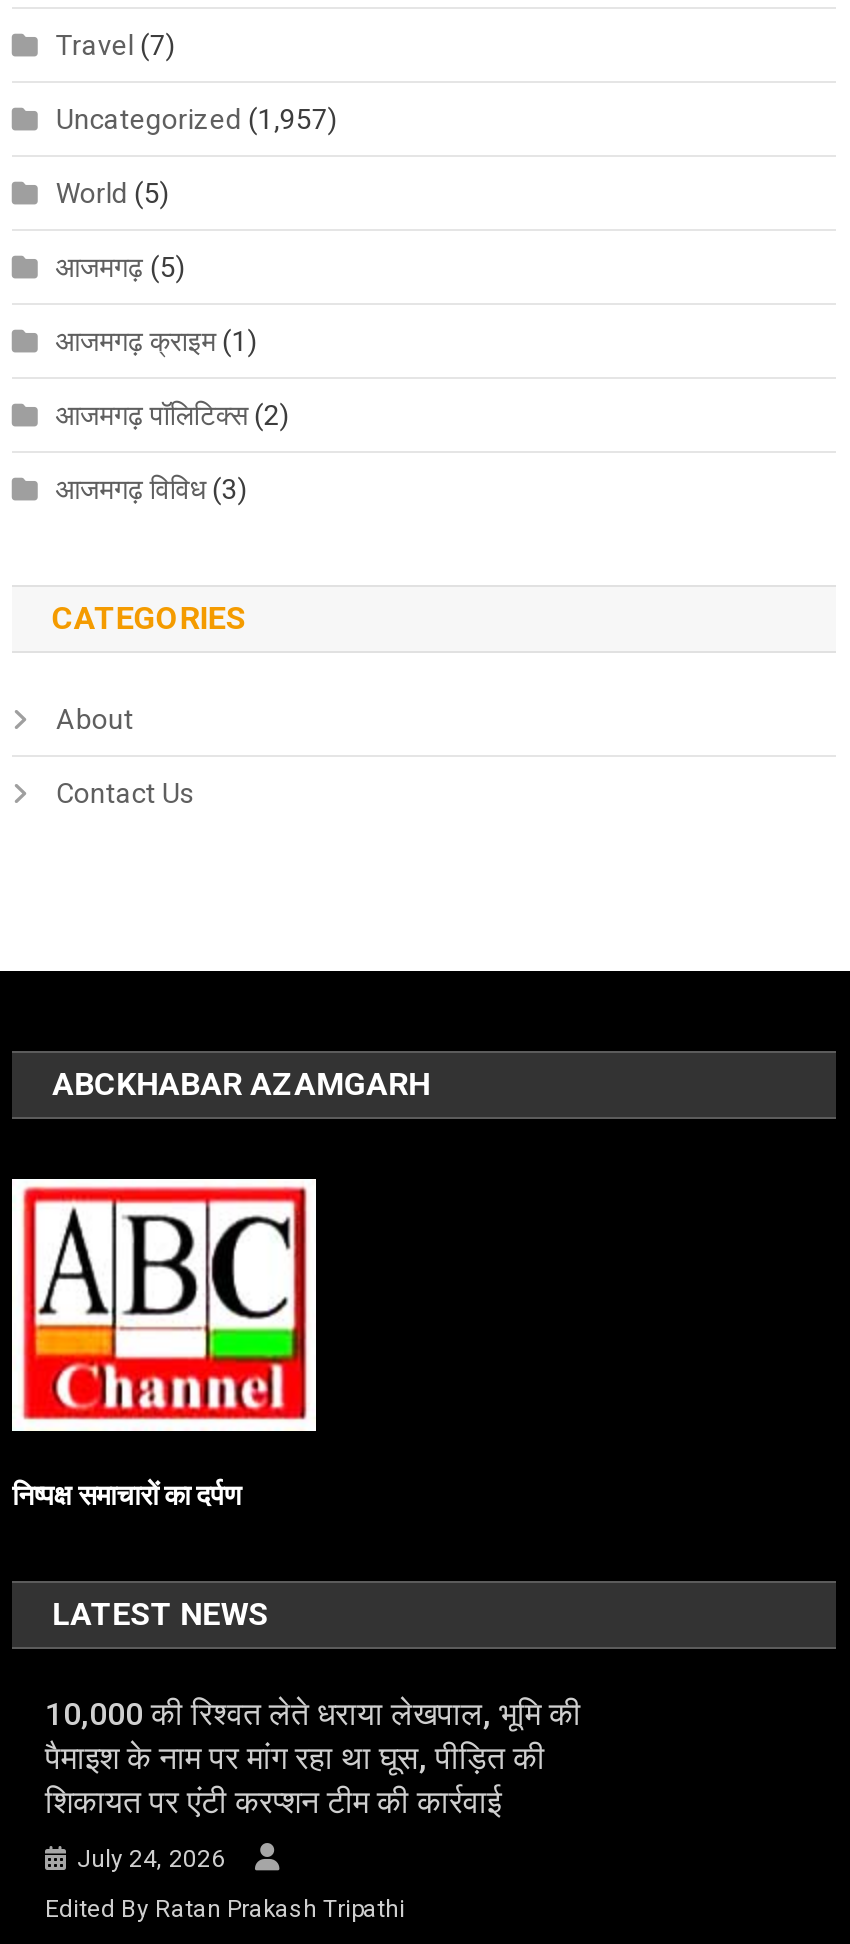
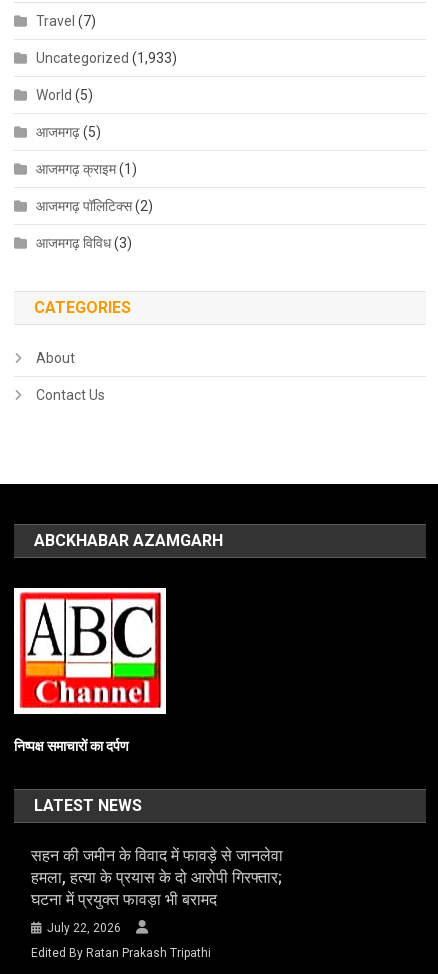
- Uncategorized (1,957)
+ Uncategorized (1,933)

- 10,000 की रिश्वत लेते धराया लेखपाल, भूमि की
- पैमाइश के नाम पर मांग रहा था घूस, पीड़ित की
- शिकायत पर एंटी करप्शन टीम की कार्रवाई
+ सहन की जमीन के विवाद में फावड़े से जानलेवा
+ हमला, हत्या के प्रयास के दो आरोपी गिरफ्तार;
+ घटना में प्रयुक्त फावड़ा भी बरामद

- July 24, 2026
+ July 22, 2026
